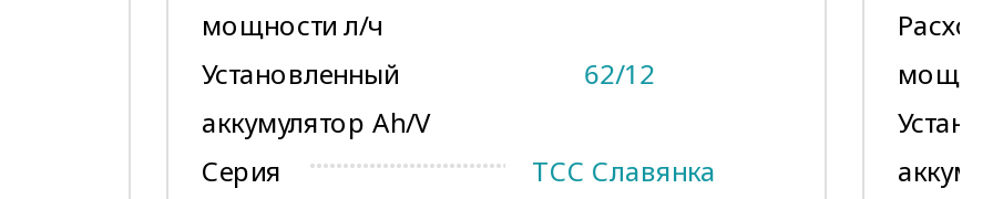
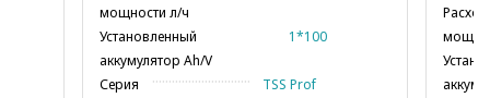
- 62/12
+ 1*100

- ТСС Славянка
+ TSS Prof
